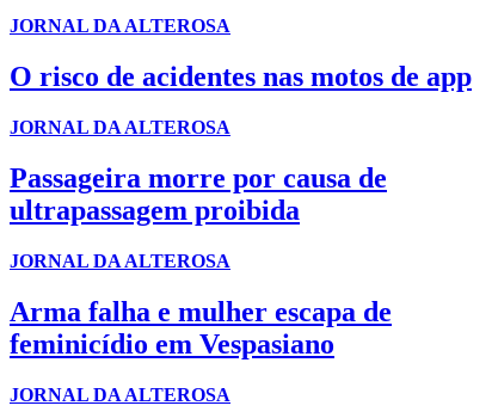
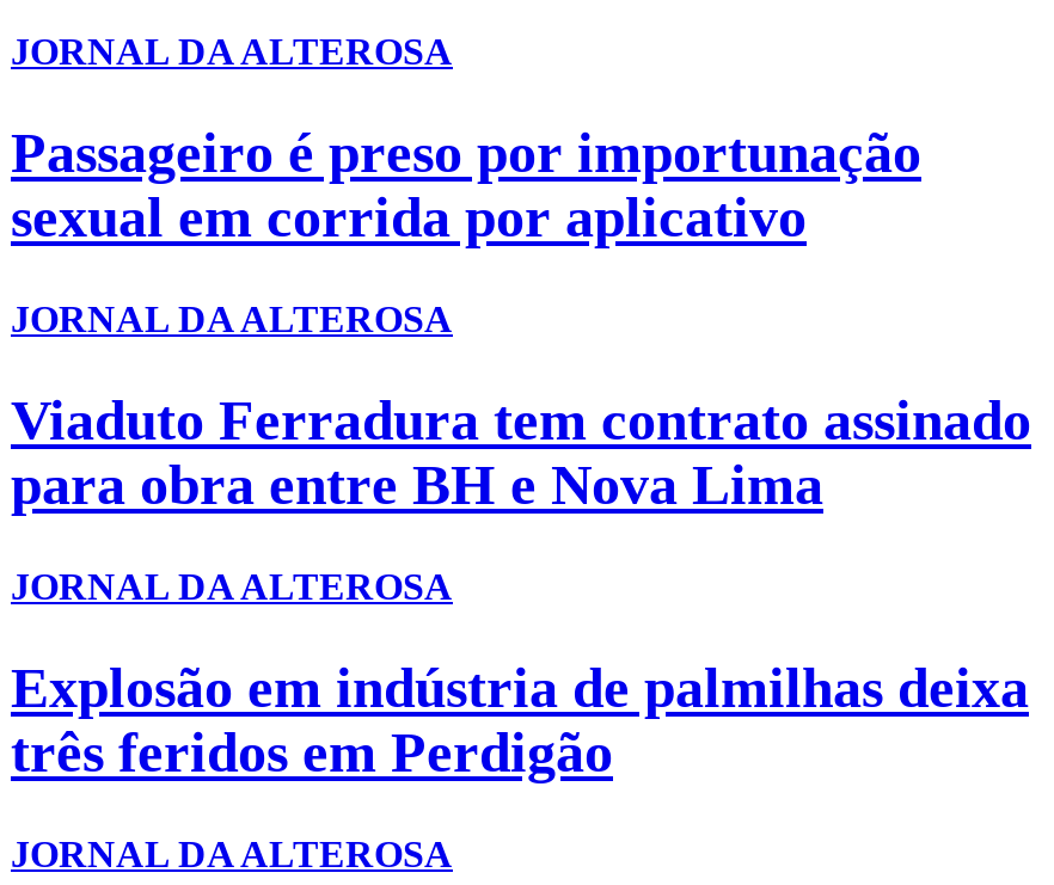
- O risco de acidentes nas motos de app
+ Passageiro é preso por importunação
+ sexual em corrida por aplicativo

- Passageira morre por causa de
- ultrapassagem proibida
+ Viaduto Ferradura tem contrato assinado
+ para obra entre BH e Nova Lima

- Arma falha e mulher escapa de
- feminicídio em Vespasiano
+ Explosão em indústria de palmilhas deixa
+ três feridos em Perdigão
